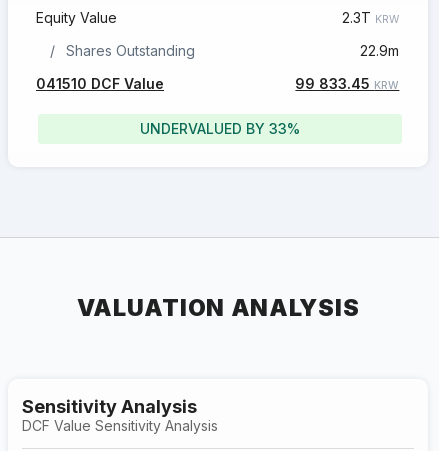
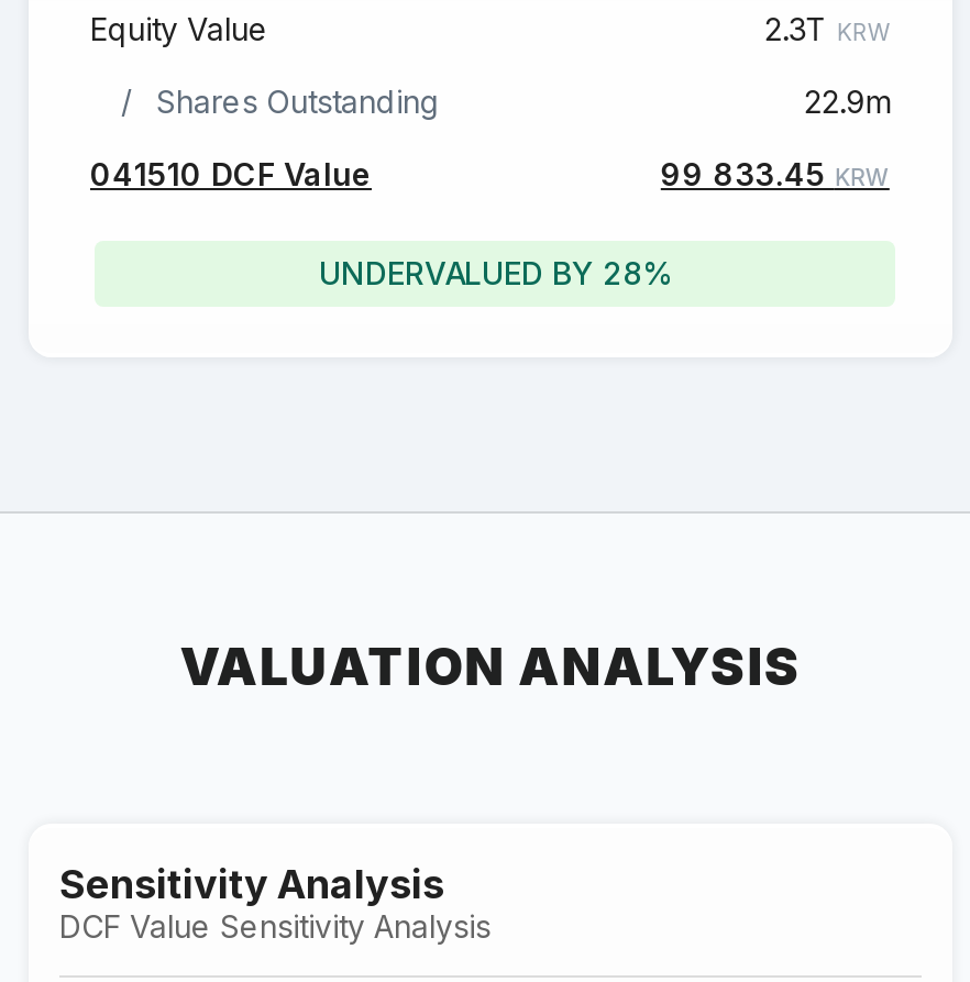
- UNDERVALUED BY 33%
+ UNDERVALUED BY 28%
